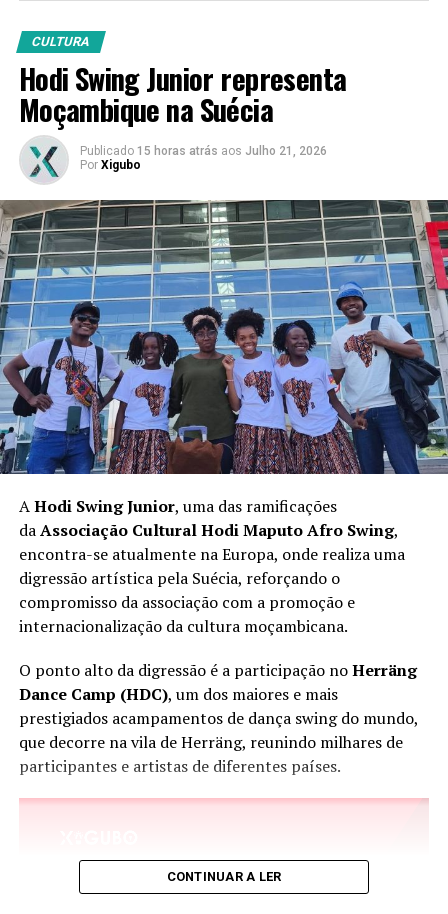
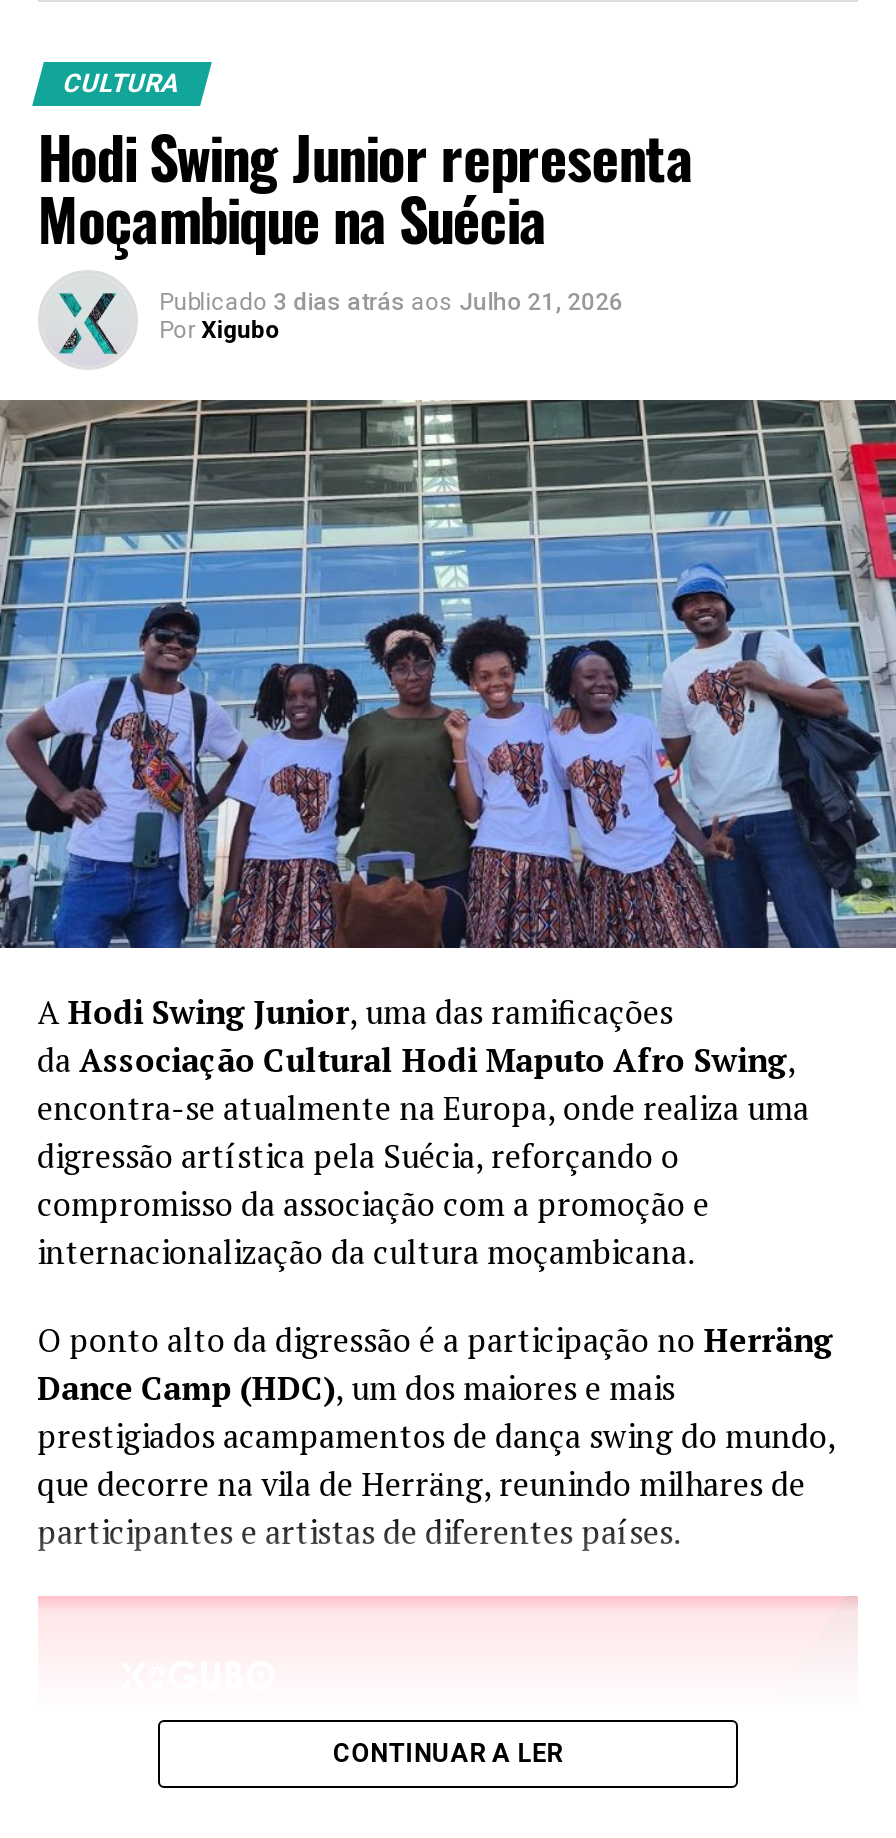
- Publicado 15 horas atrás aos Julho 21, 2026
+ Publicado 3 dias atrás aos Julho 21, 2026
